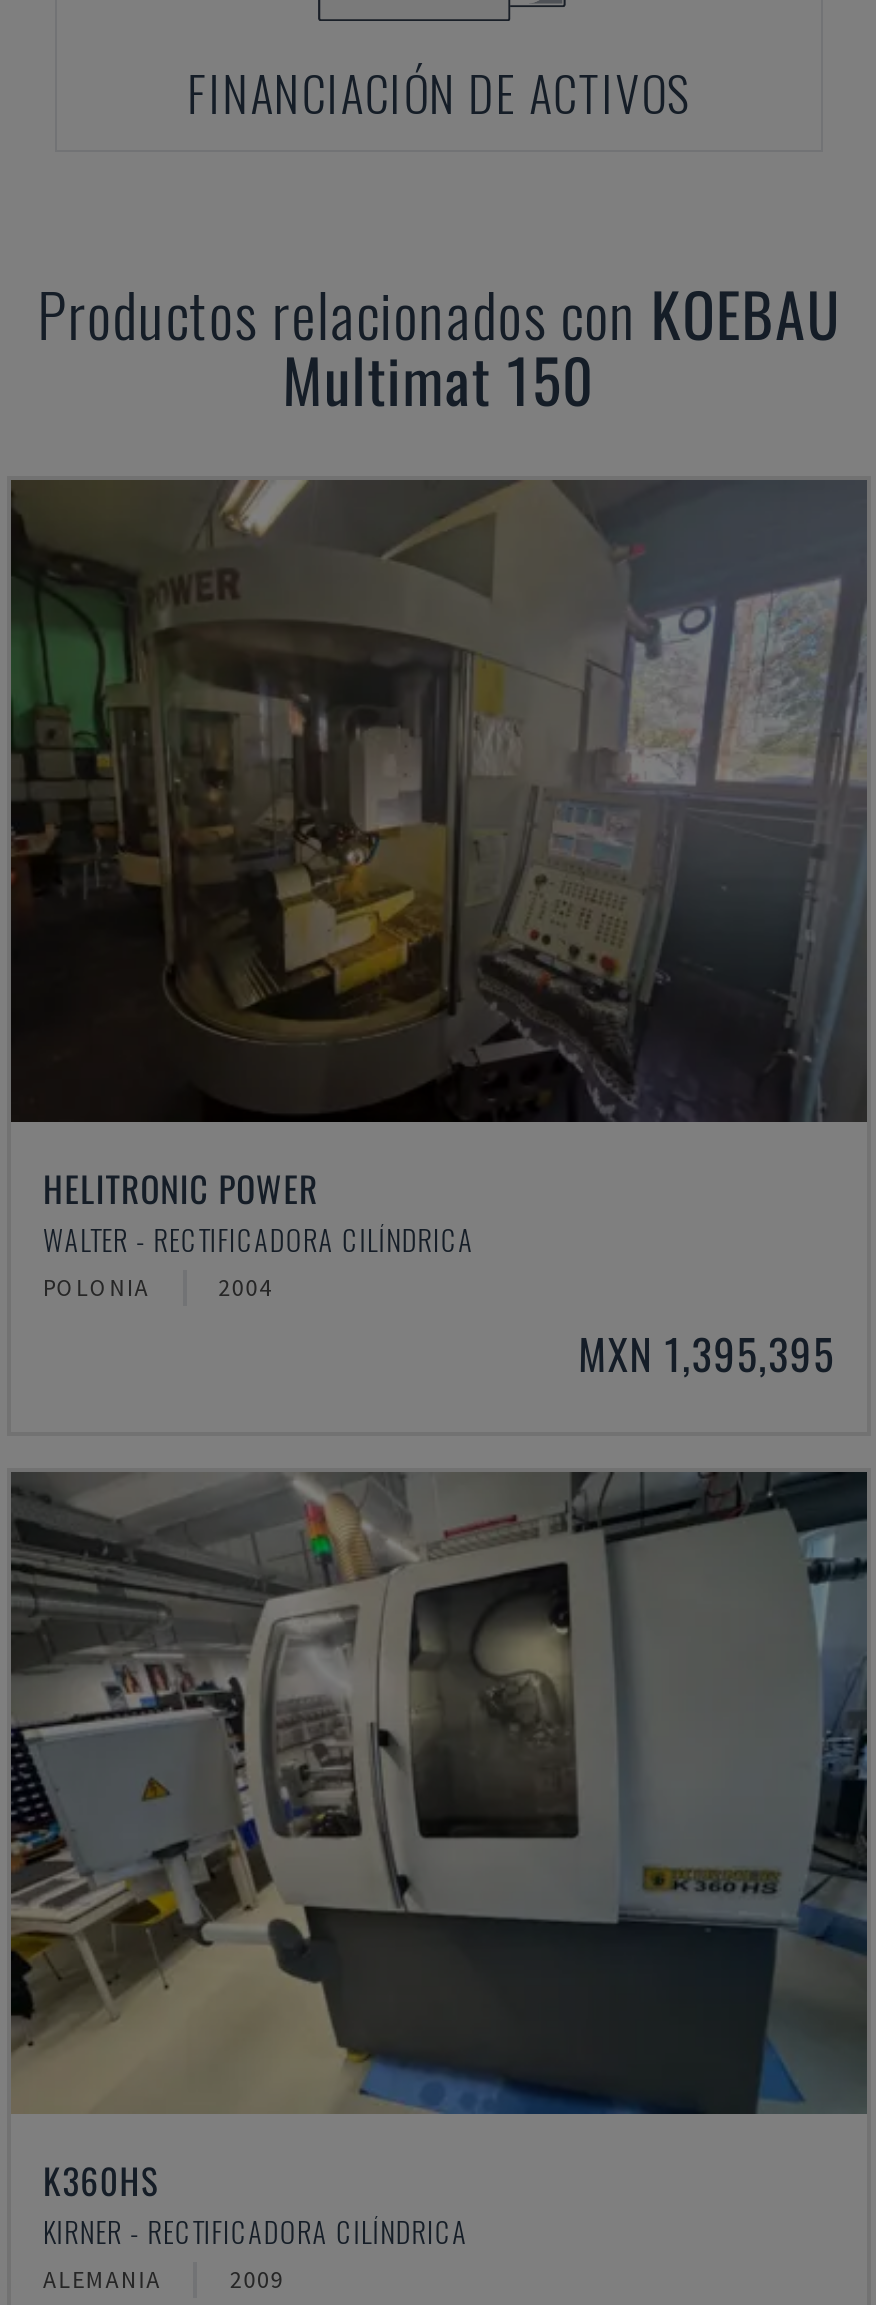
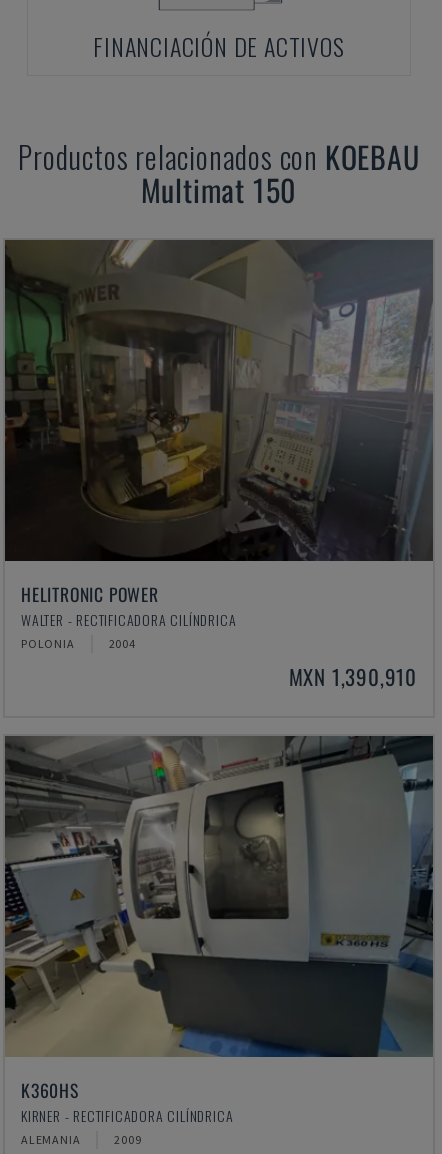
- MXN 1,395,395
+ MXN 1,390,910
